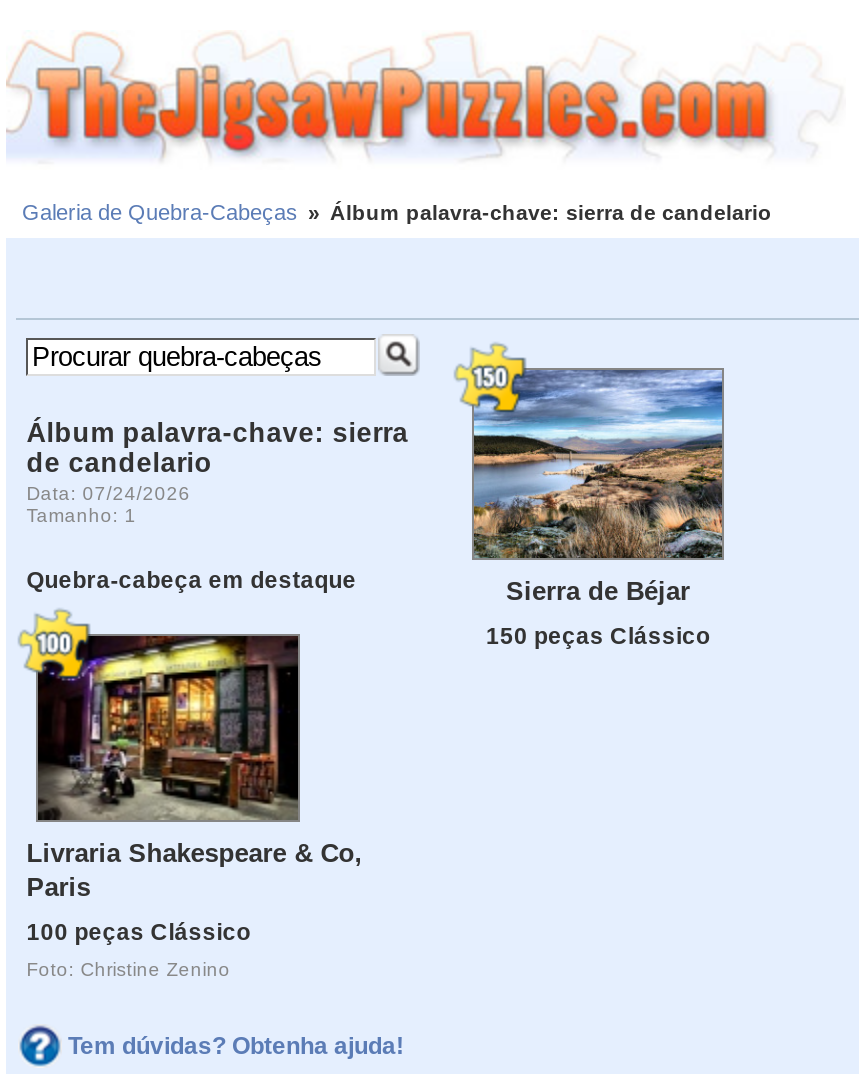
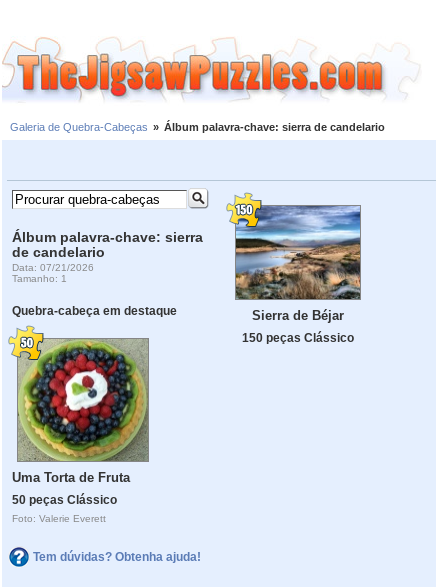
- Data: 07/24/2026
+ Data: 07/21/2026

- [image]
- Livraria Shakespeare & Co,
- Paris
+ [image]
+ Uma Torta de Fruta

- 100 peças Clássico
+ 50 peças Clássico

- Foto: Christine Zenino
+ Foto: Valerie Everett
